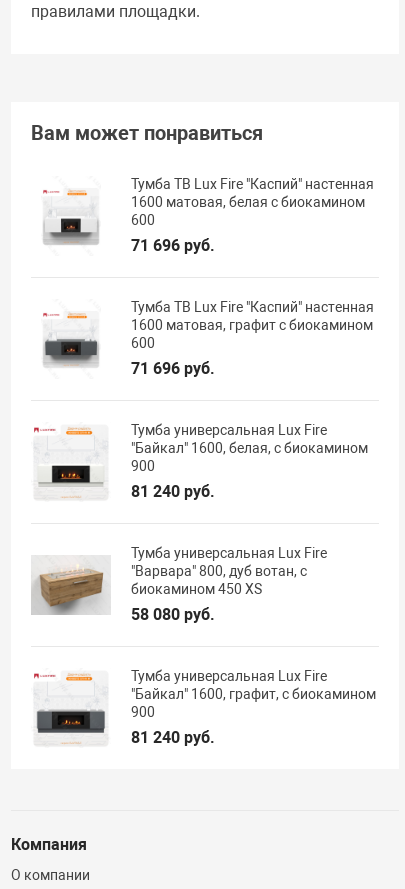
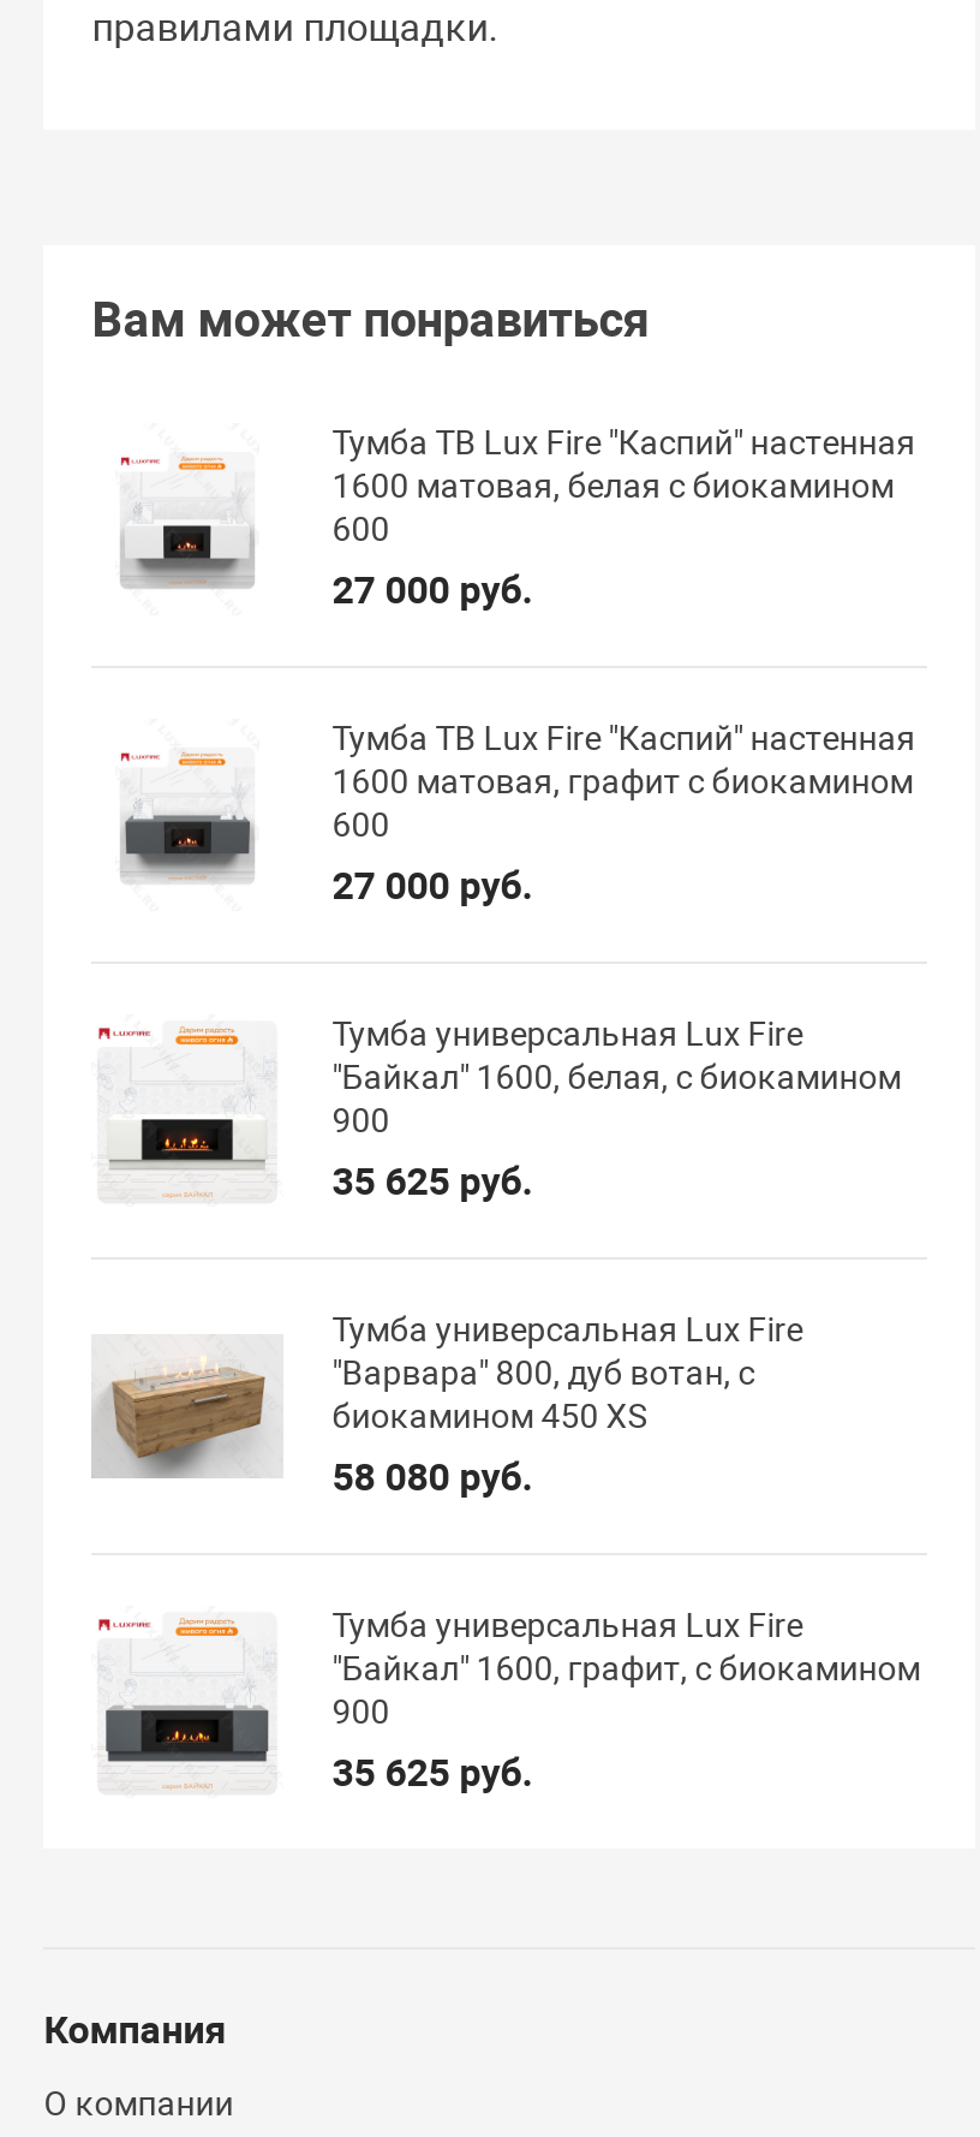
- 71 696 руб.
+ 27 000 руб.

- 71 696 руб.
+ 27 000 руб.

- 81 240 руб.
+ 35 625 руб.

- 81 240 руб.
+ 35 625 руб.
